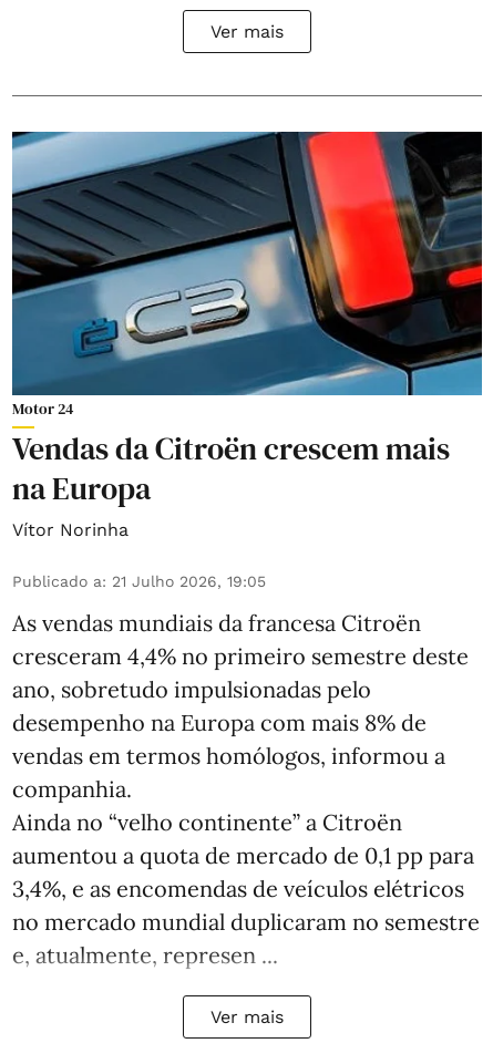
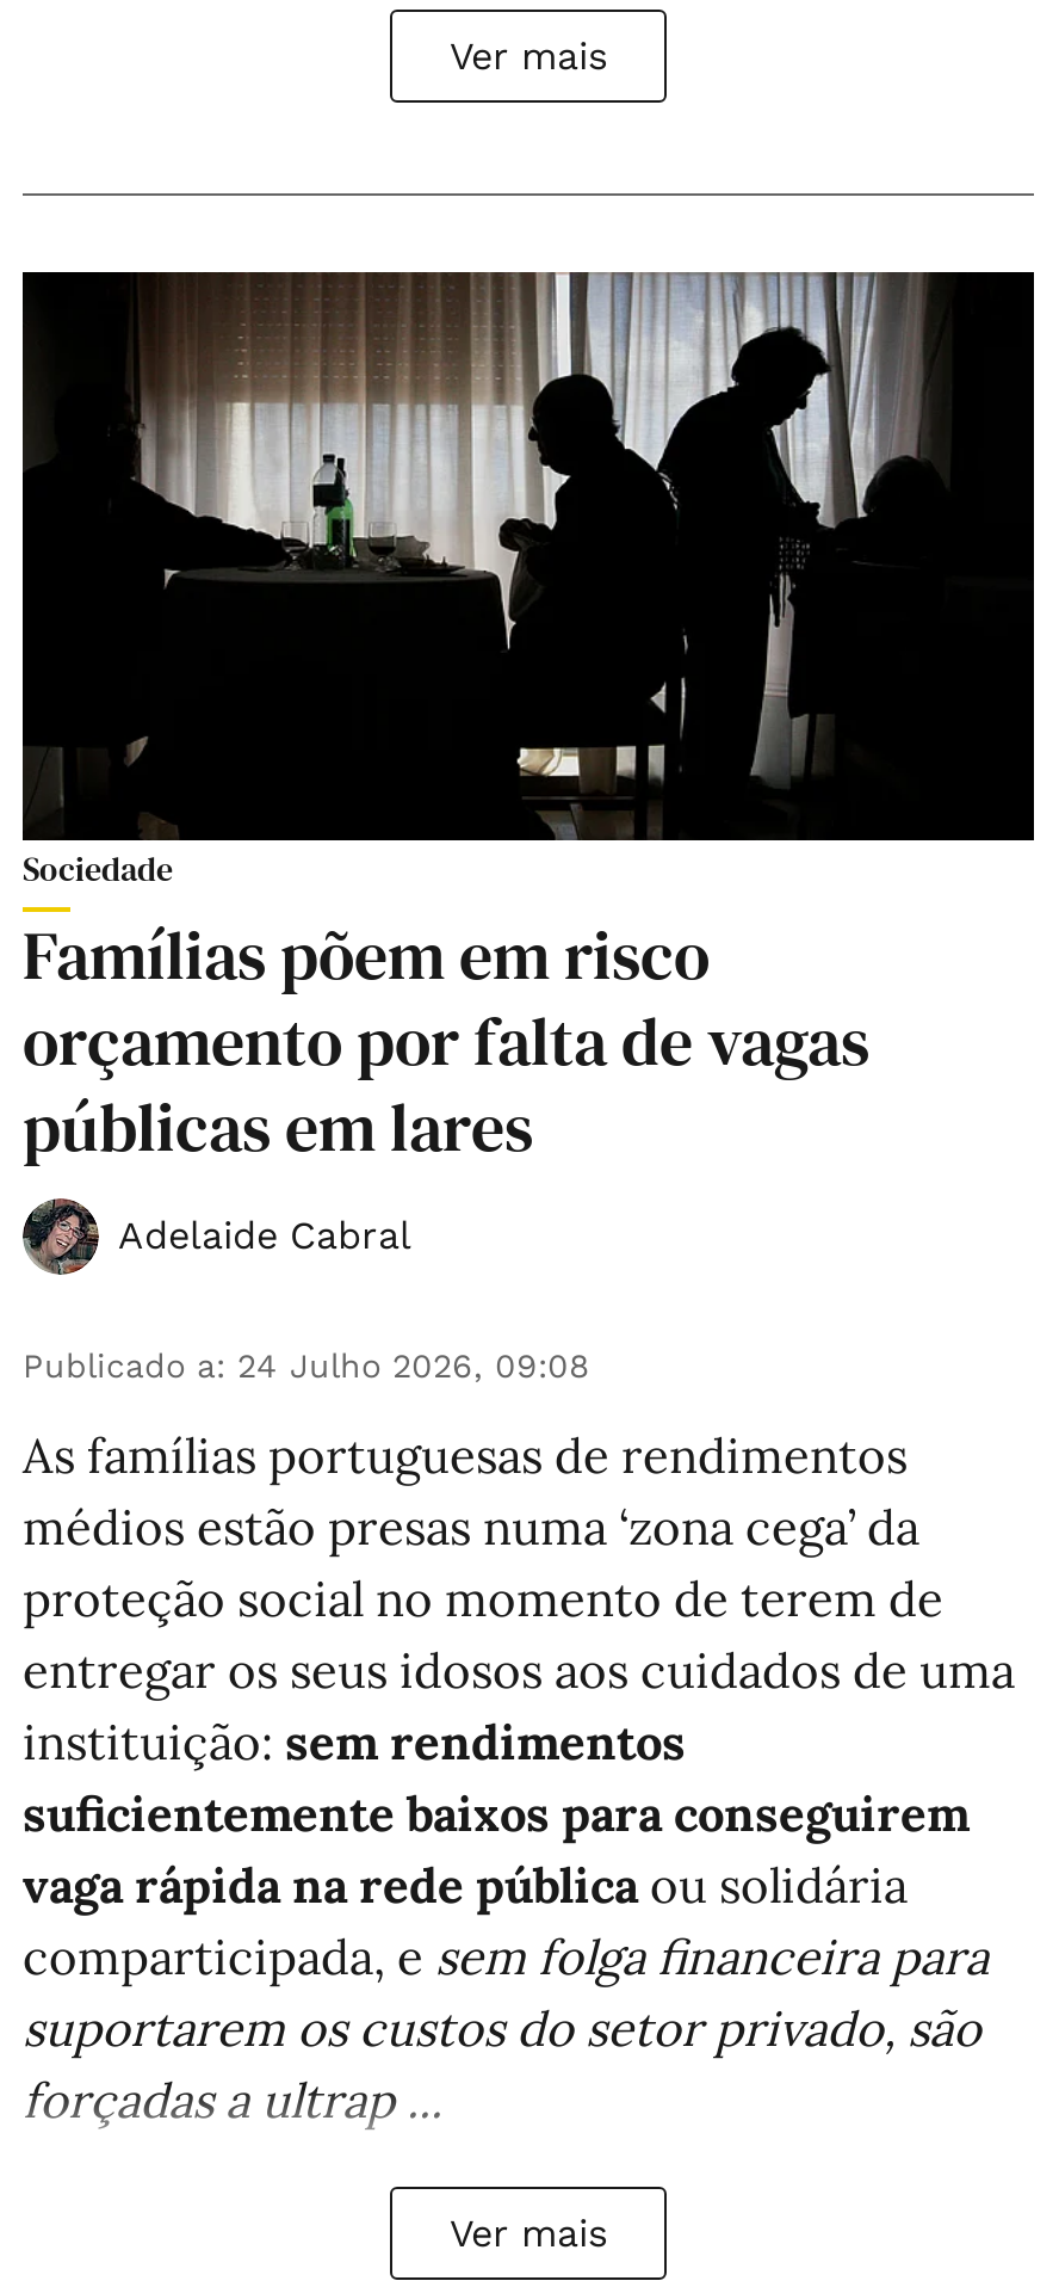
- [image]
- Motor 24
- Vendas da Citroën crescem mais
- na Europa
- Vítor Norinha
+ [image]
+ Sociedade
+ Famílias põem em risco
+ orçamento por falta de vagas
+ públicas em lares
+ Adelaide Cabral

- Publicado a: 21 Julho 2026, 19:05
+ Publicado a: 24 Julho 2026, 09:08

- As vendas mundiais da francesa Citroën
- cresceram 4,4% no primeiro semestre deste
- ano, sobretudo impulsionadas pelo
- desempenho na Europa com mais 8% de
- vendas em termos homólogos, informou a
- companhia.
- Ainda no “velho continente” a Citroën
- aumentou a quota de mercado de 0,1 pp para
- 3,4%, e as encomendas de veículos elétricos
- no mercado mundial duplicaram no semestre
- e, atualmente, represen ...
+ As famílias portuguesas de rendimentos
+ médios estão presas numa ‘zona cega’ da
+ proteção social no momento de terem de
+ entregar os seus idosos aos cuidados de uma
+ instituição: sem rendimentos
+ suficientemente baixos para conseguirem
+ vaga rápida na rede pública ou solidária
+ comparticipada, e sem folga financeira para
+ suportarem os custos do setor privado, são
+ forçadas a ultrap ...
